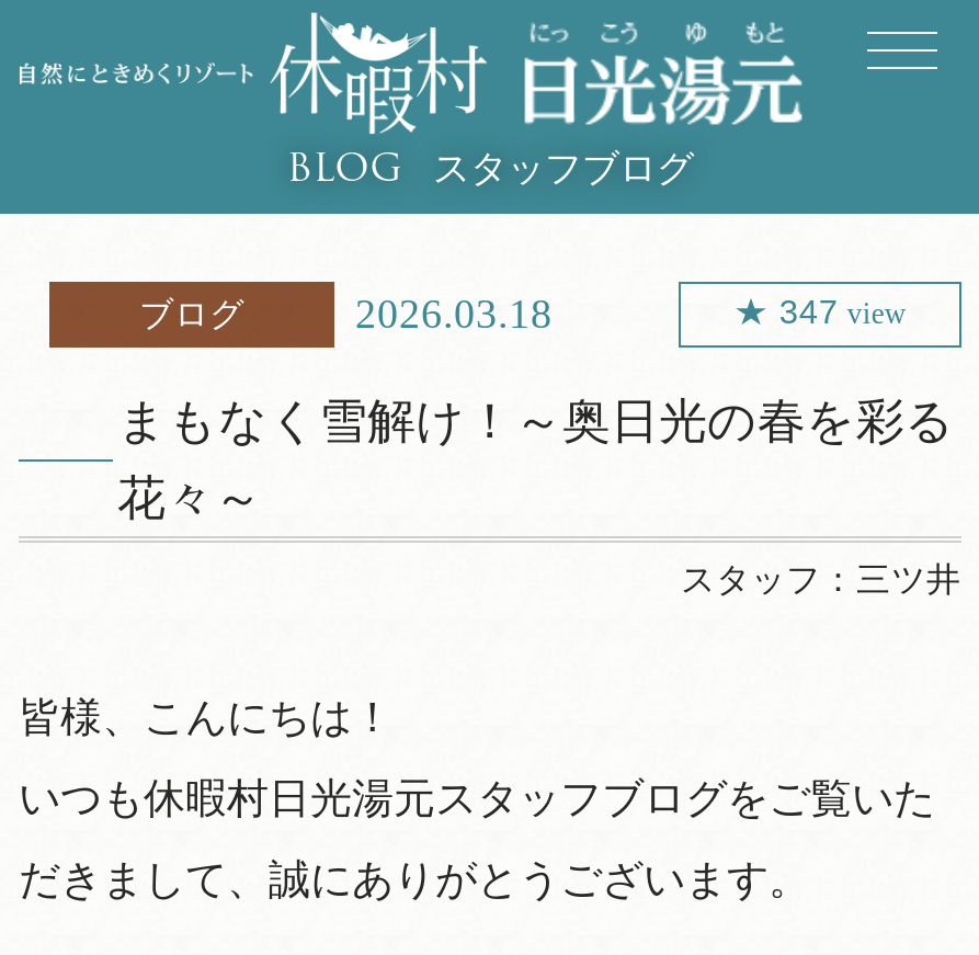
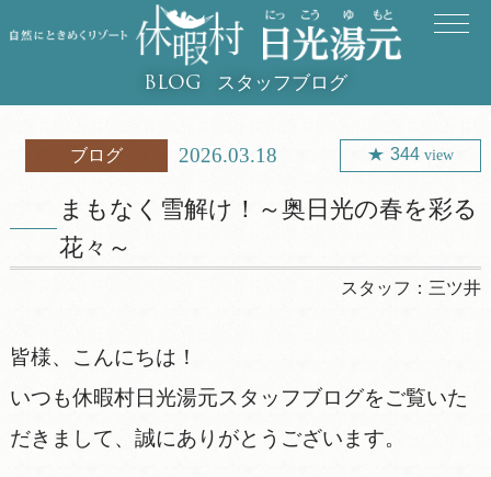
- 347 view
+ 344 view
